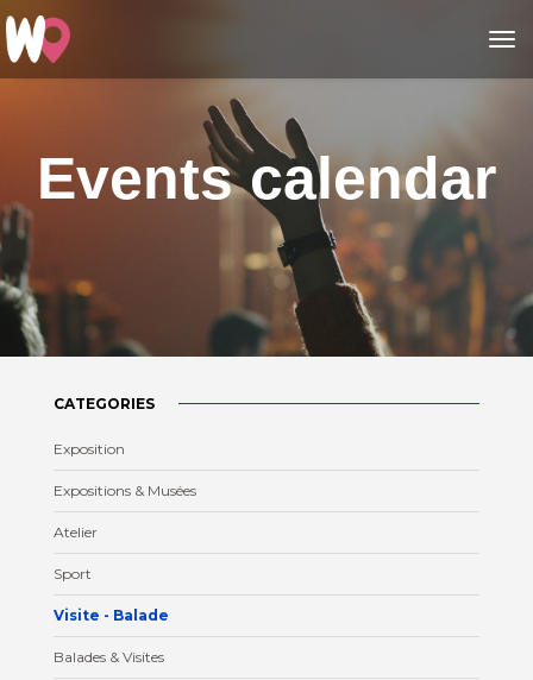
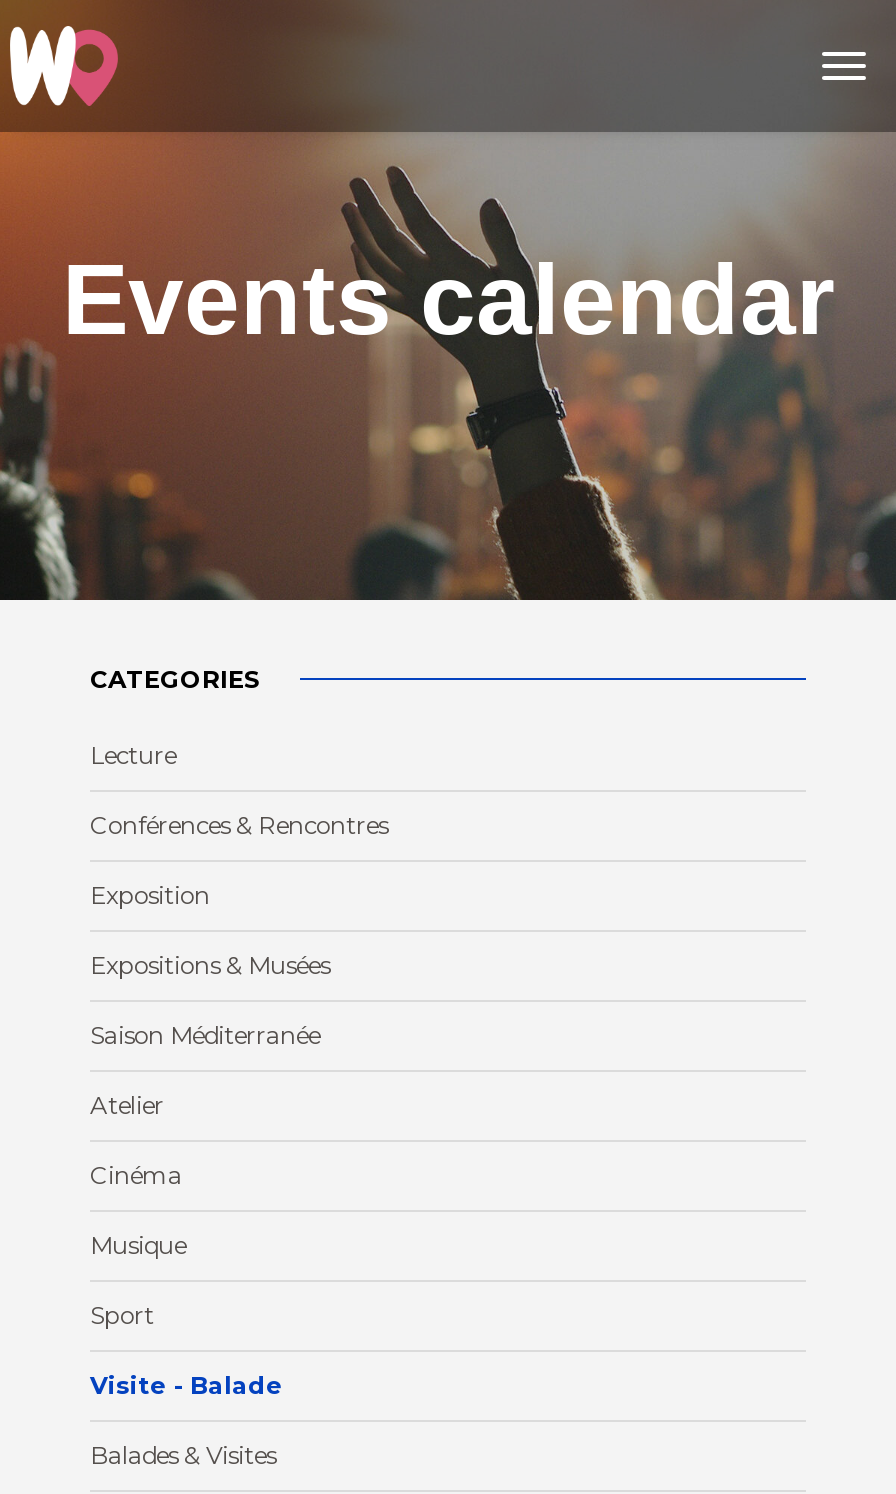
+ Lecture
+ Conférences & Rencontres

+ Saison Méditerranée

+ Cinéma
+ Musique
